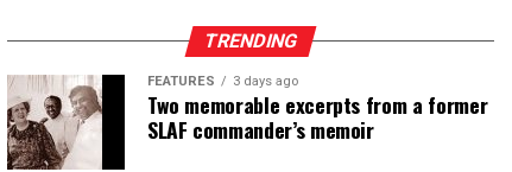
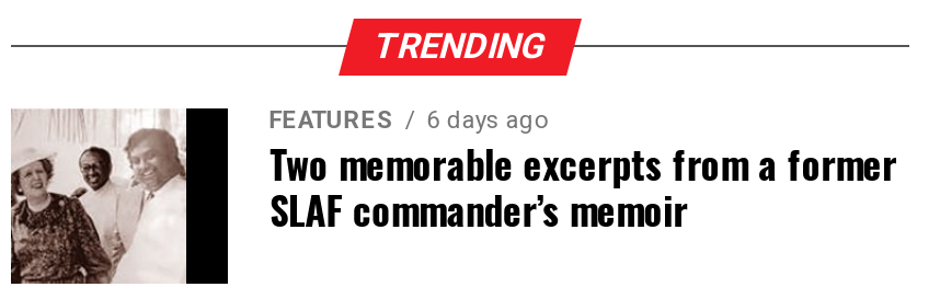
- FEATURES 3 days ago
+ FEATURES 6 days ago
